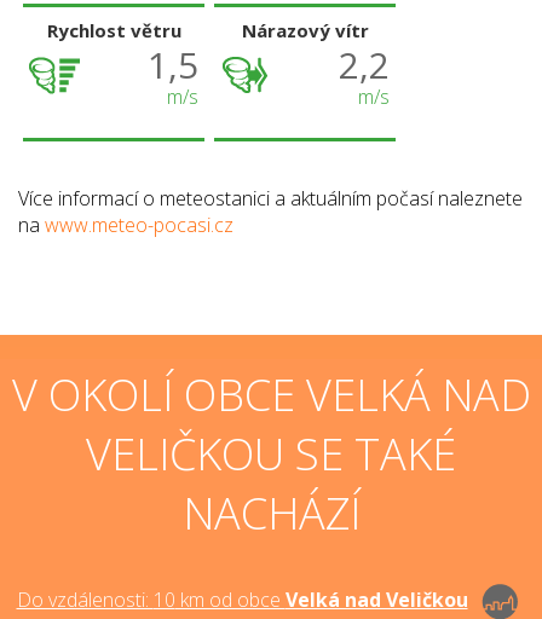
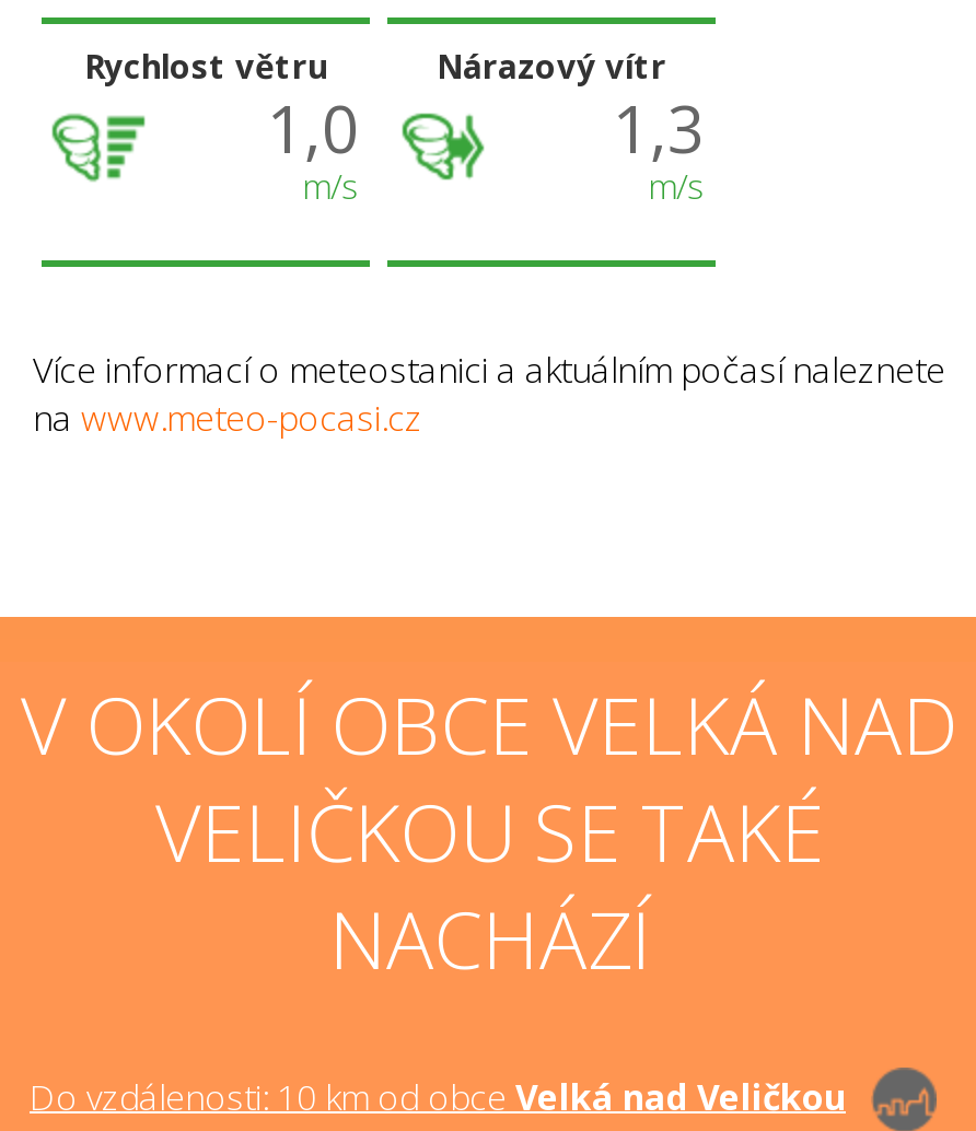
- 1,5
+ 1,0

- 2,2
+ 1,3
